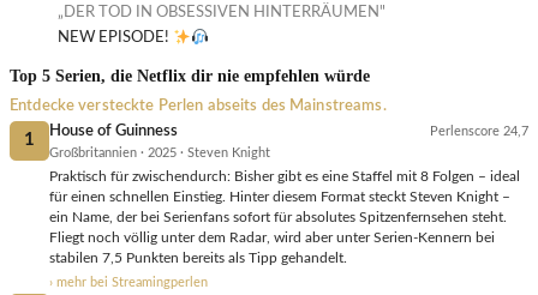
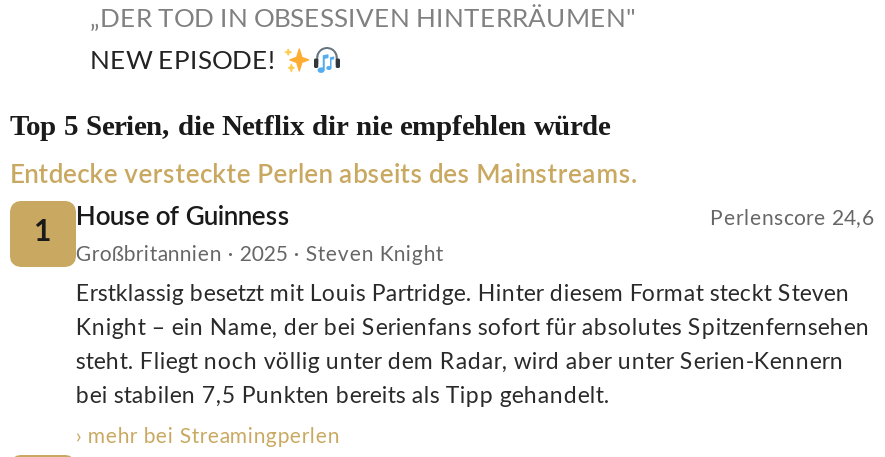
- Perlenscore 24,7
+ Perlenscore 24,6

- Praktisch für zwischendurch: Bisher gibt es eine Staffel mit 8 Folgen – ideal
- für einen schnellen Einstieg. Hinter diesem Format steckt Steven Knight –
- ein Name, der bei Serienfans sofort für absolutes Spitzenfernsehen steht.
- Fliegt noch völlig unter dem Radar, wird aber unter Serien-Kennern bei
- stabilen 7,5 Punkten bereits als Tipp gehandelt.
+ Erstklassig besetzt mit Louis Partridge. Hinter diesem Format steckt Steven
+ Knight – ein Name, der bei Serienfans sofort für absolutes Spitzenfernsehen
+ steht. Fliegt noch völlig unter dem Radar, wird aber unter Serien-Kennern
+ bei stabilen 7,5 Punkten bereits als Tipp gehandelt.
